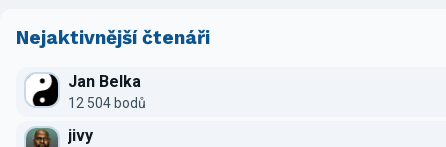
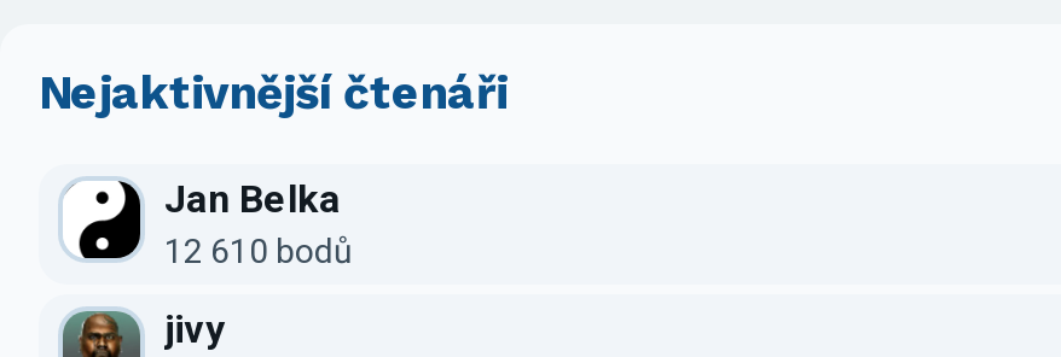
- 12 504 bodů
+ 12 610 bodů
